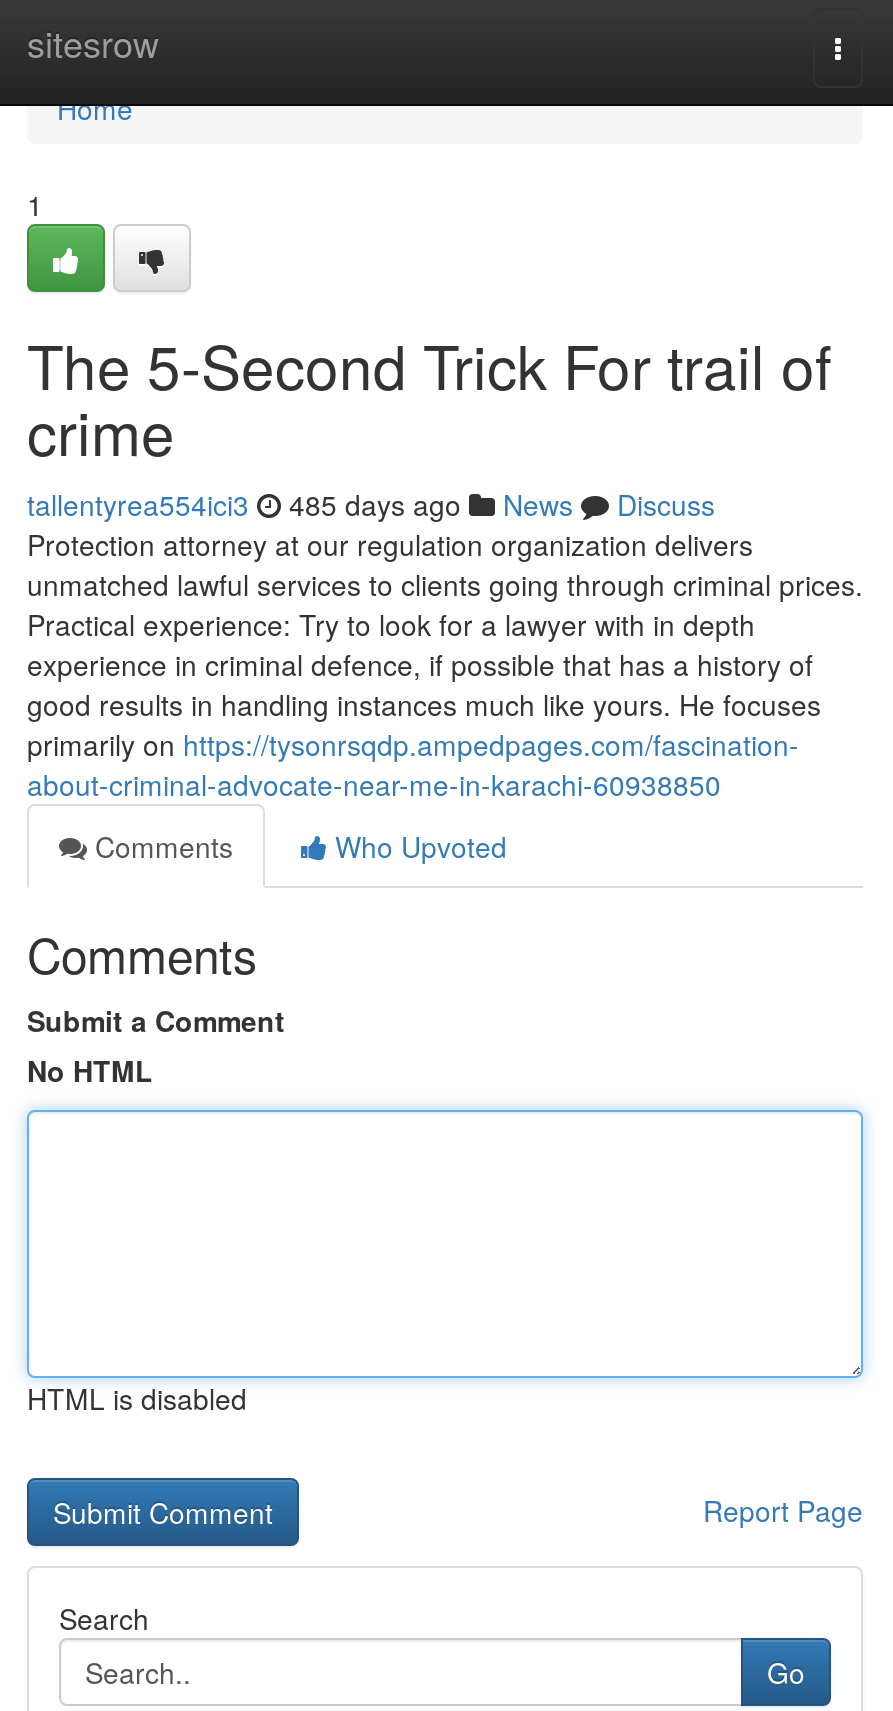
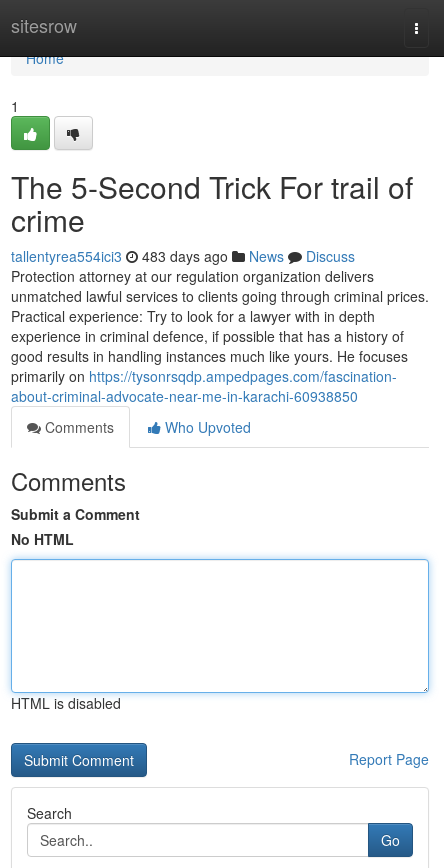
- tallentyrea554ici3 485 days ago News Discuss
+ tallentyrea554ici3 483 days ago News Discuss
